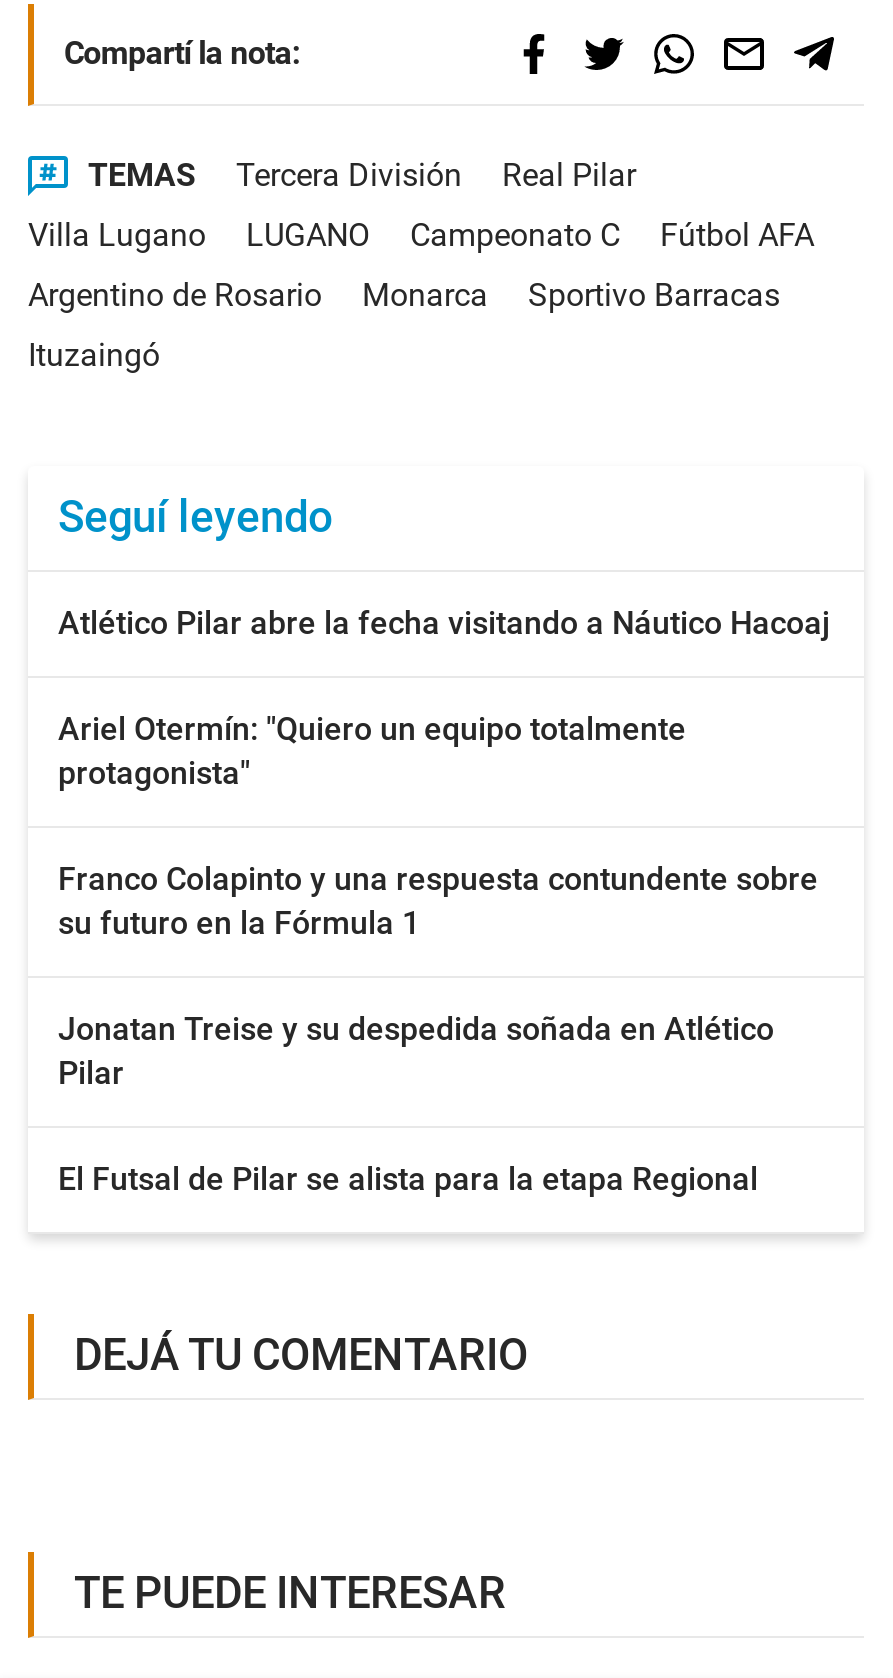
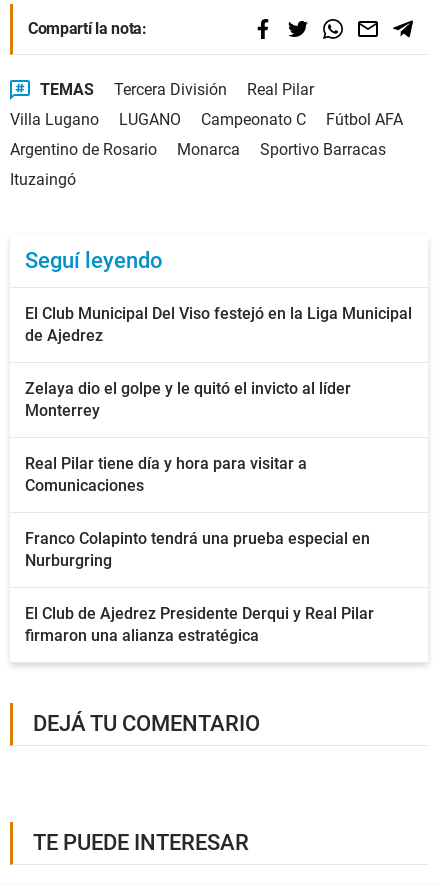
- Atlético Pilar abre la fecha visitando a Náutico Hacoaj
+ El Club Municipal Del Viso festejó en la Liga Municipal
+ de Ajedrez

- Ariel Otermín: "Quiero un equipo totalmente
- protagonista"
+ Zelaya dio el golpe y le quitó el invicto al líder
+ Monterrey

- Franco Colapinto y una respuesta contundente sobre
- su futuro en la Fórmula 1
+ Real Pilar tiene día y hora para visitar a
+ Comunicaciones

- Jonatan Treise y su despedida soñada en Atlético
- Pilar
+ Franco Colapinto tendrá una prueba especial en
+ Nurburgring

- El Futsal de Pilar se alista para la etapa Regional
+ El Club de Ajedrez Presidente Derqui y Real Pilar
+ firmaron una alianza estratégica
